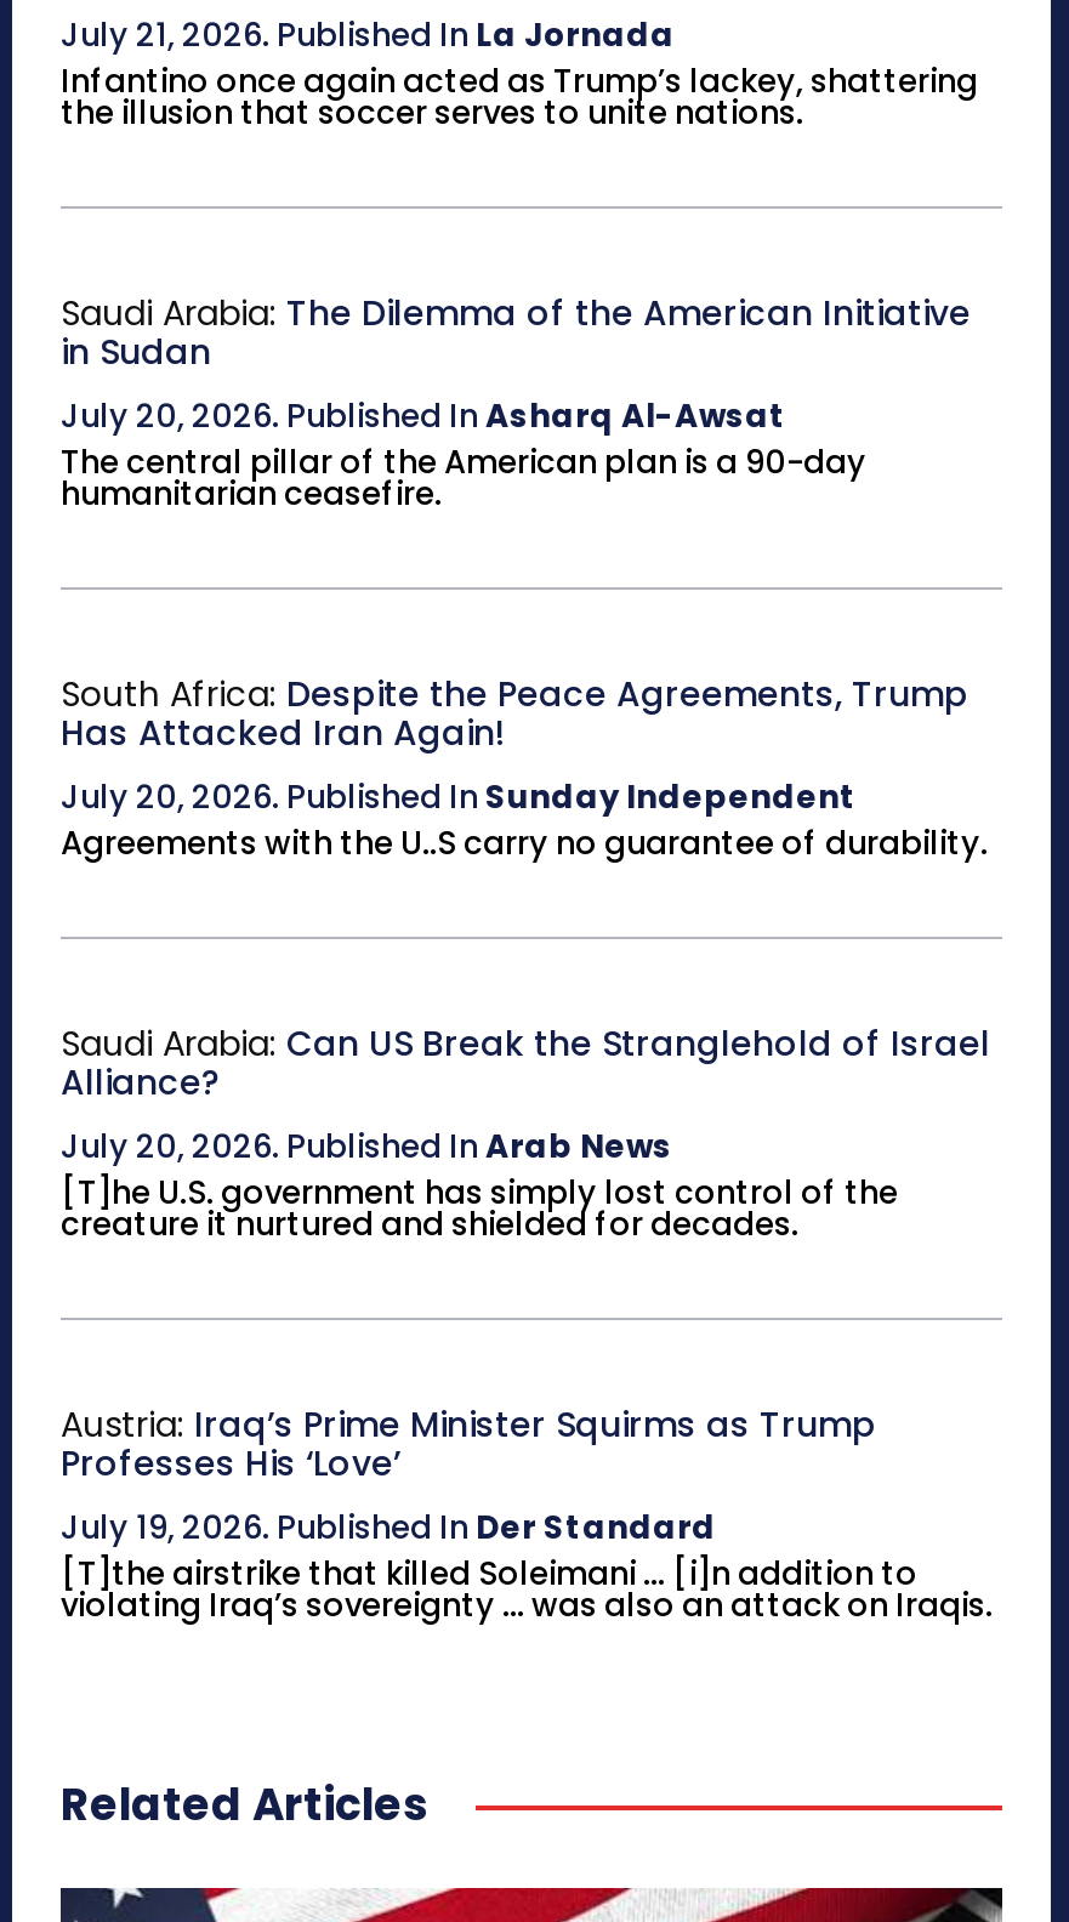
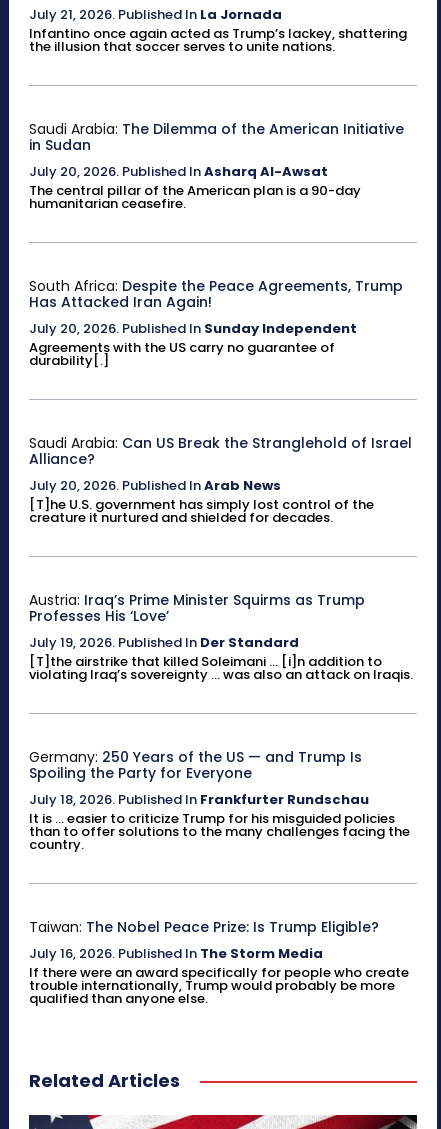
- Agreements with the U..S carry no guarantee of durability.
+ Agreements with the US carry no guarantee of
+ durability[.]

+ Germany: 250 Years of the US — and Trump Is
+ Spoiling the Party for Everyone
+ July 18, 2026. Published In Frankfurter Rundschau
+ It is ... easier to criticize Trump for his misguided policies
+ than to offer solutions to the many challenges facing the
+ country.

+ Taiwan: The Nobel Peace Prize: Is Trump Eligible?
+ July 16, 2026. Published In The Storm Media
+ If there were an award specifically for people who create
+ trouble internationally, Trump would probably be more
+ qualified than anyone else.
